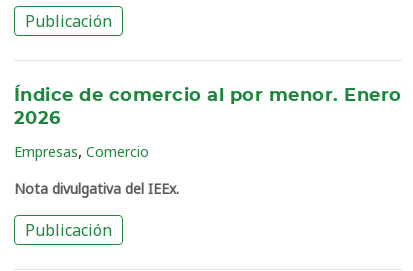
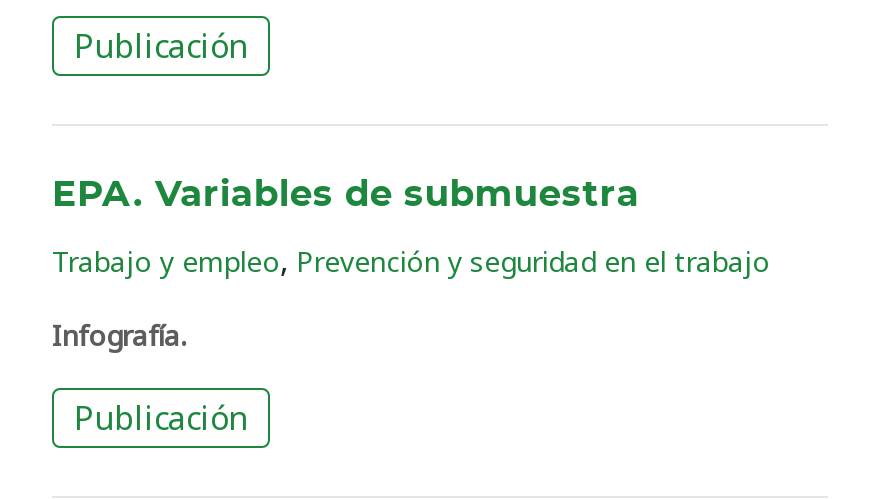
- Índice de comercio al por menor. Enero
- 2026
+ EPA. Variables de submuestra

- Empresas, Comercio
+ Trabajo y empleo, Prevención y seguridad en el trabajo

- Nota divulgativa del IEEx.
+ Infografía.
